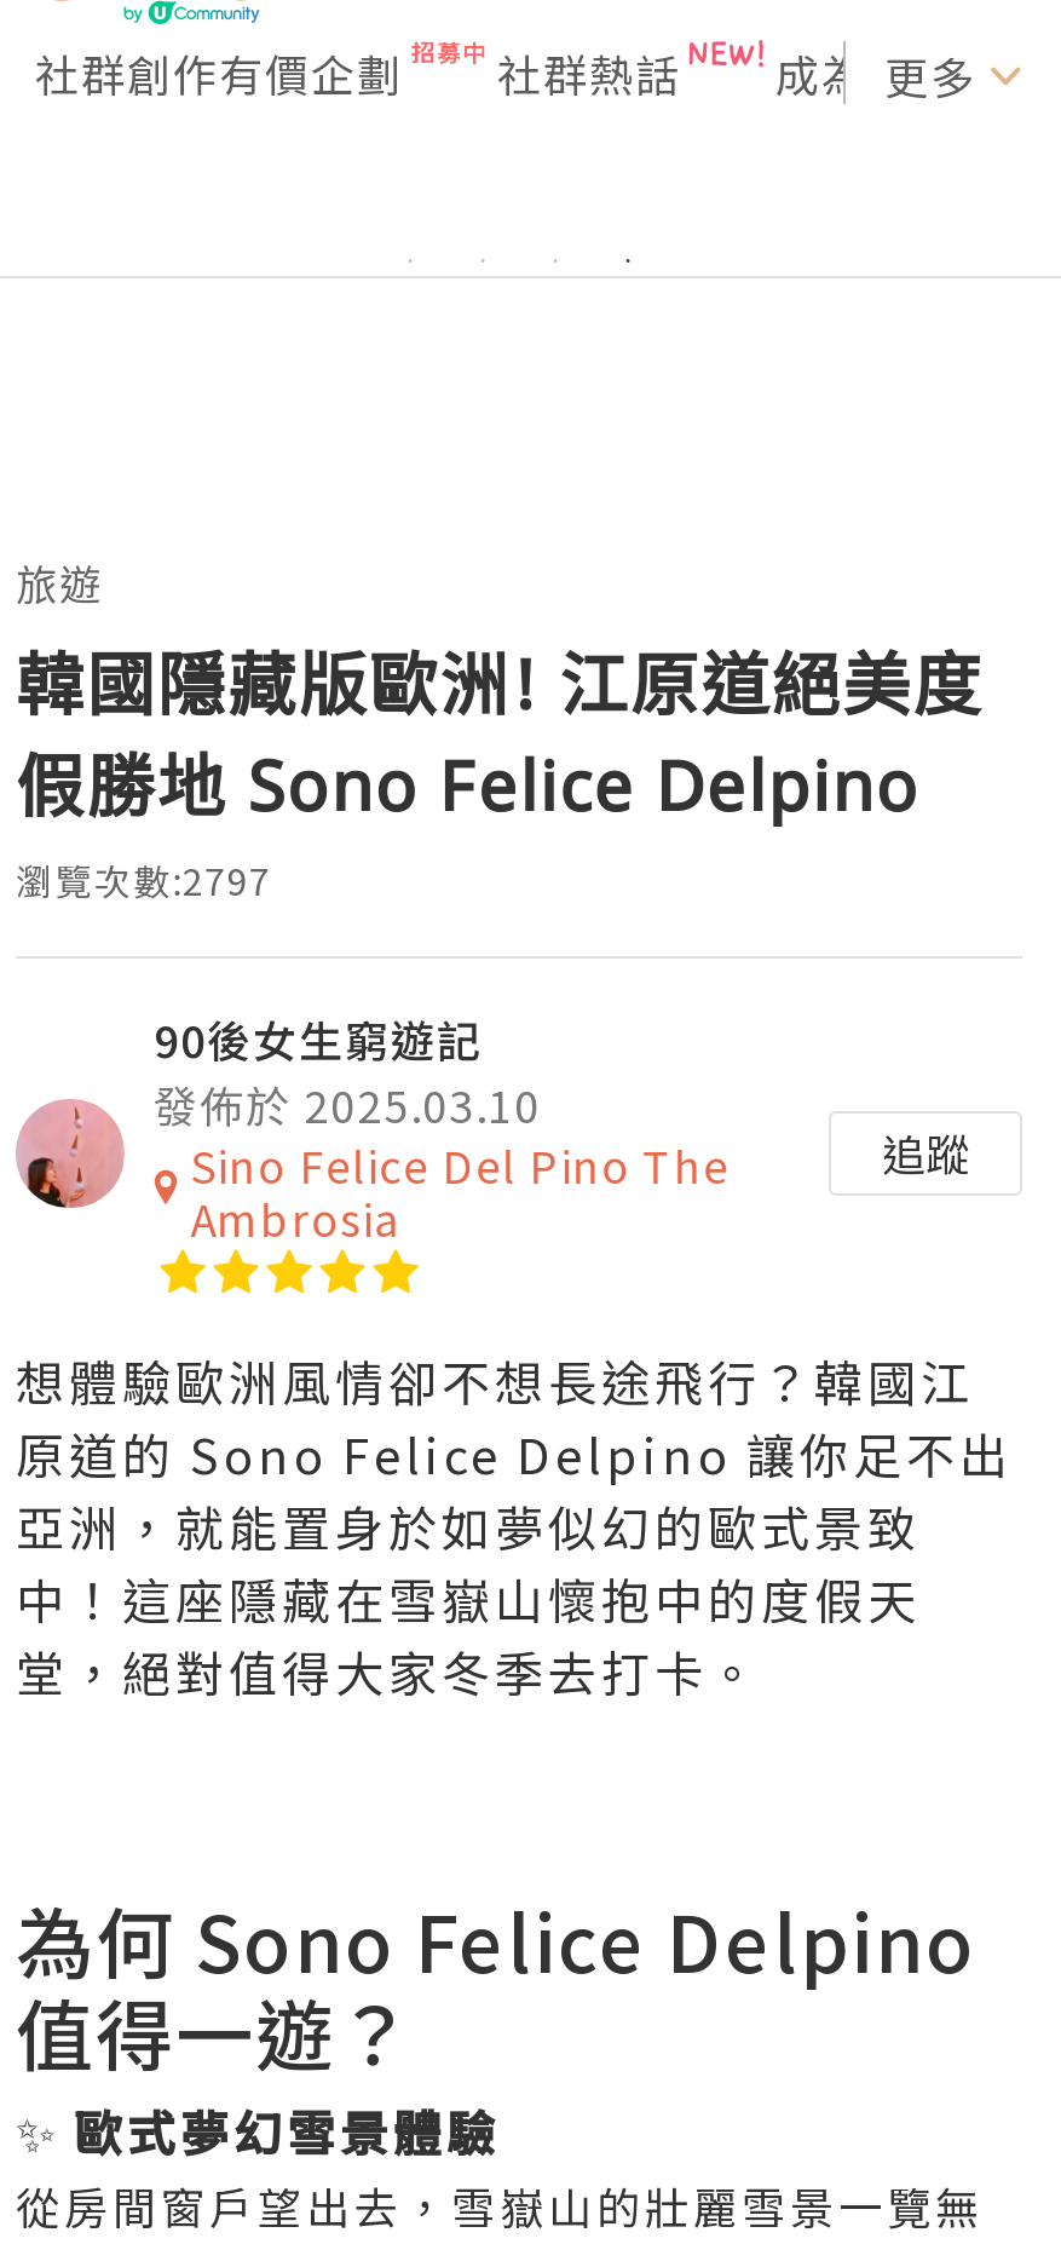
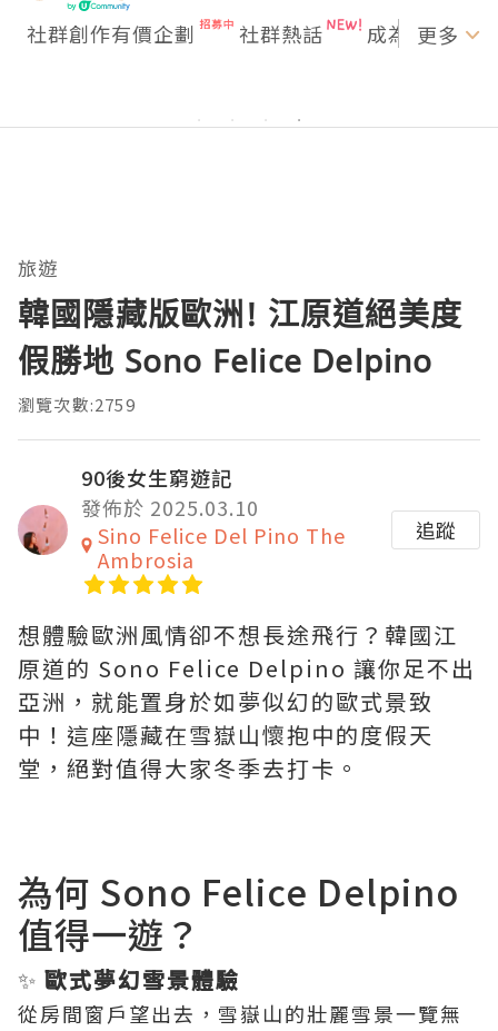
- 瀏覽次數:2797
+ 瀏覽次數:2759
